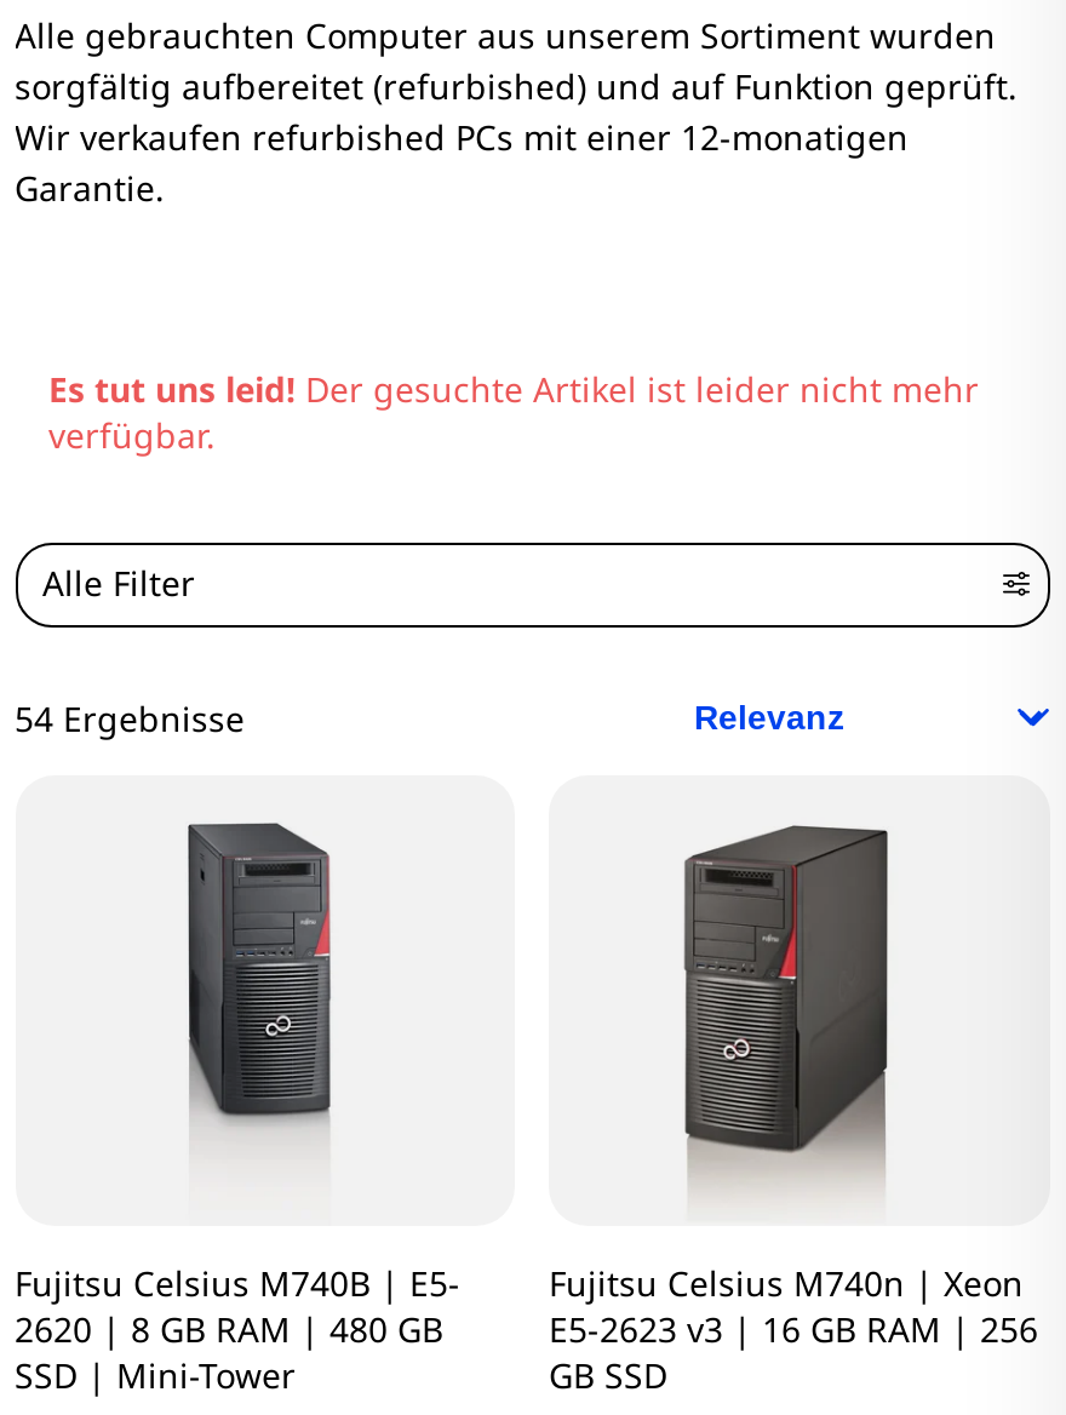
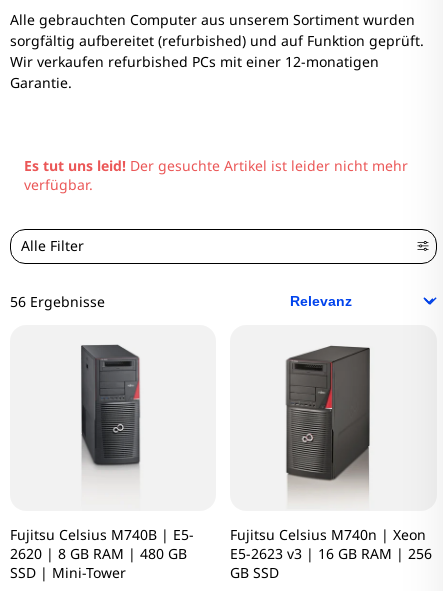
- 54 Ergebnisse
+ 56 Ergebnisse
